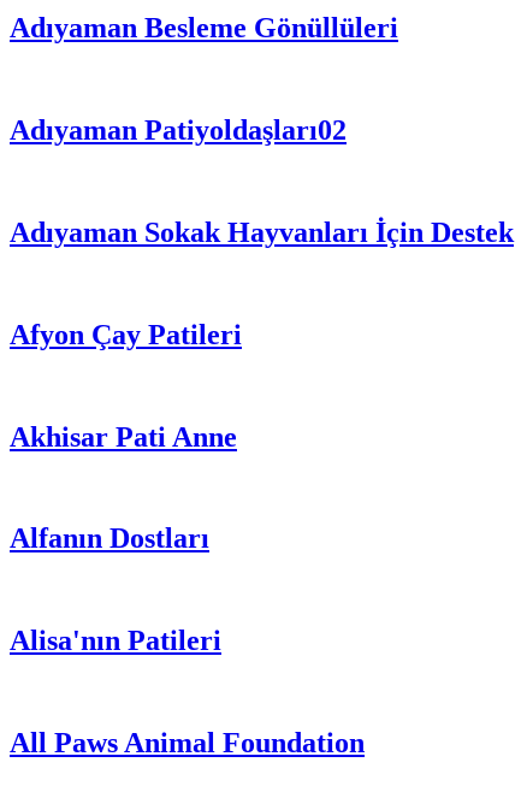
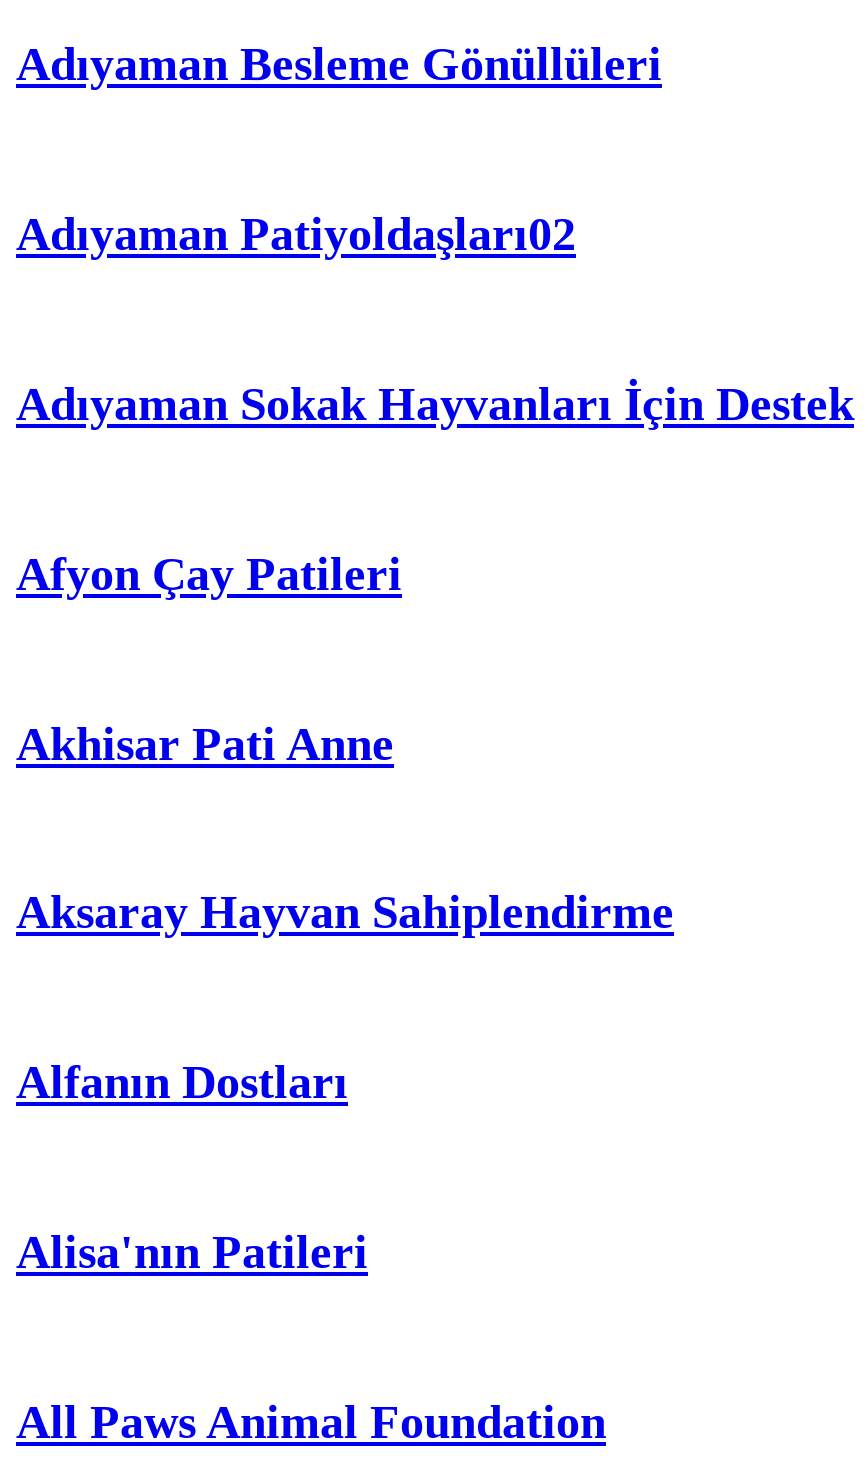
+ Aksaray Hayvan Sahiplendirme
